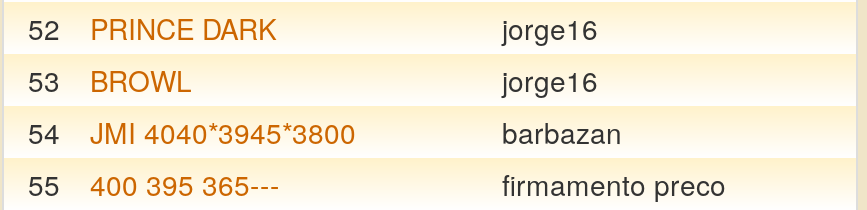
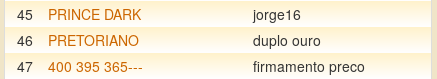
- 52 PRINCE DARK
+ 45 PRINCE DARK

- 53
- BROWL
- jorge16
- 54
- JMI 4040*3945*3800
- barbazan
- 55
+ 46
+ PRETORIANO
+ duplo ouro
+ 47
